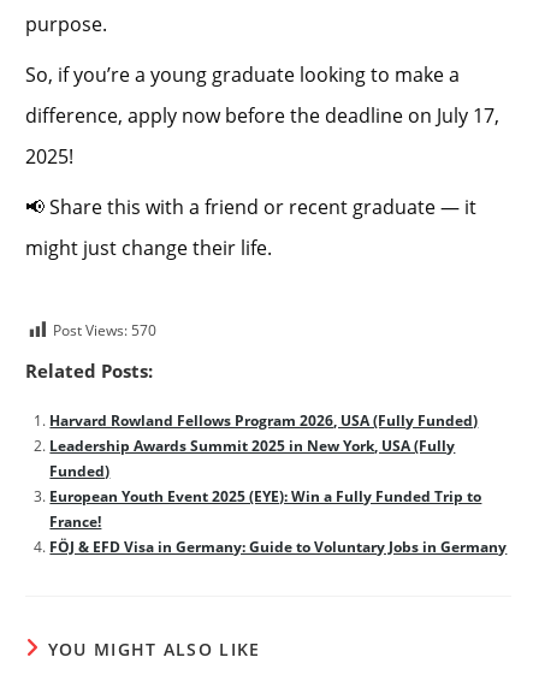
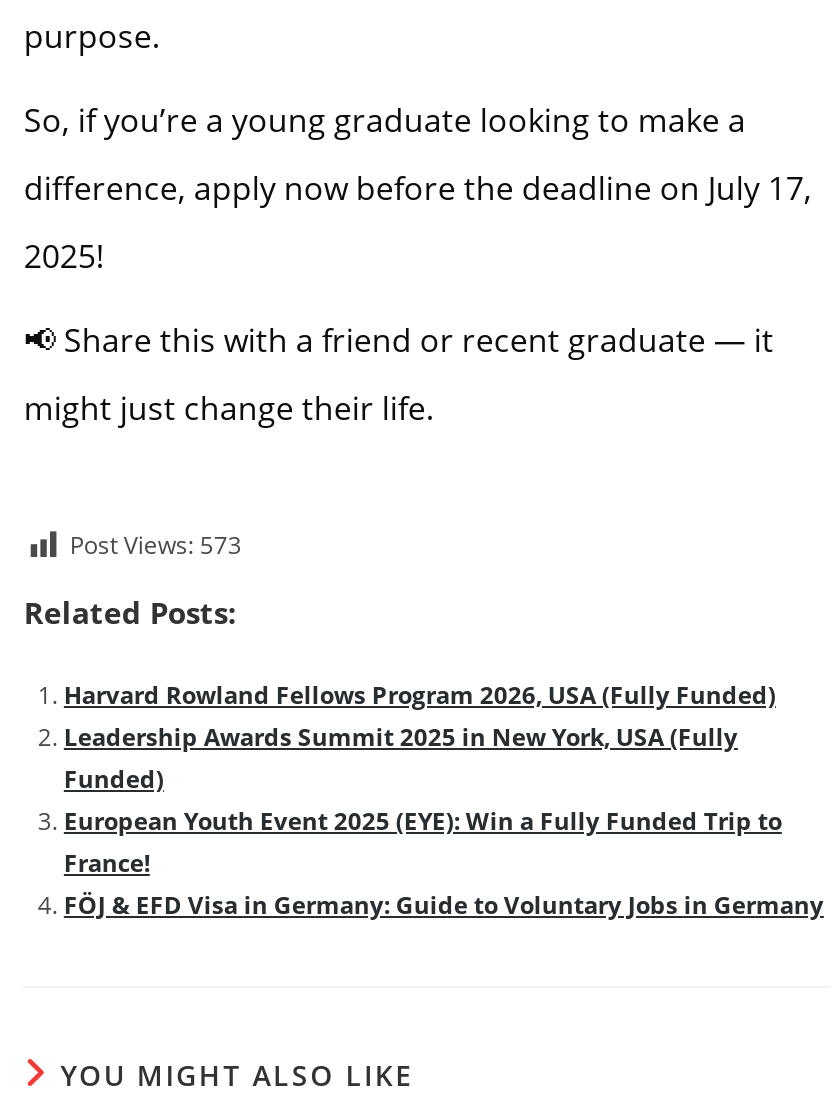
- Post Views: 570
+ Post Views: 573
